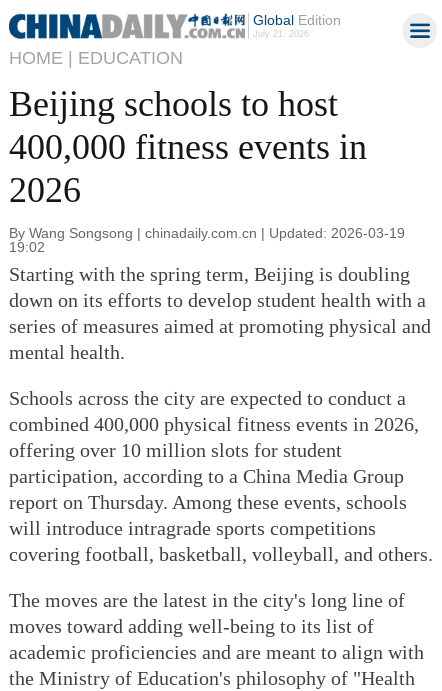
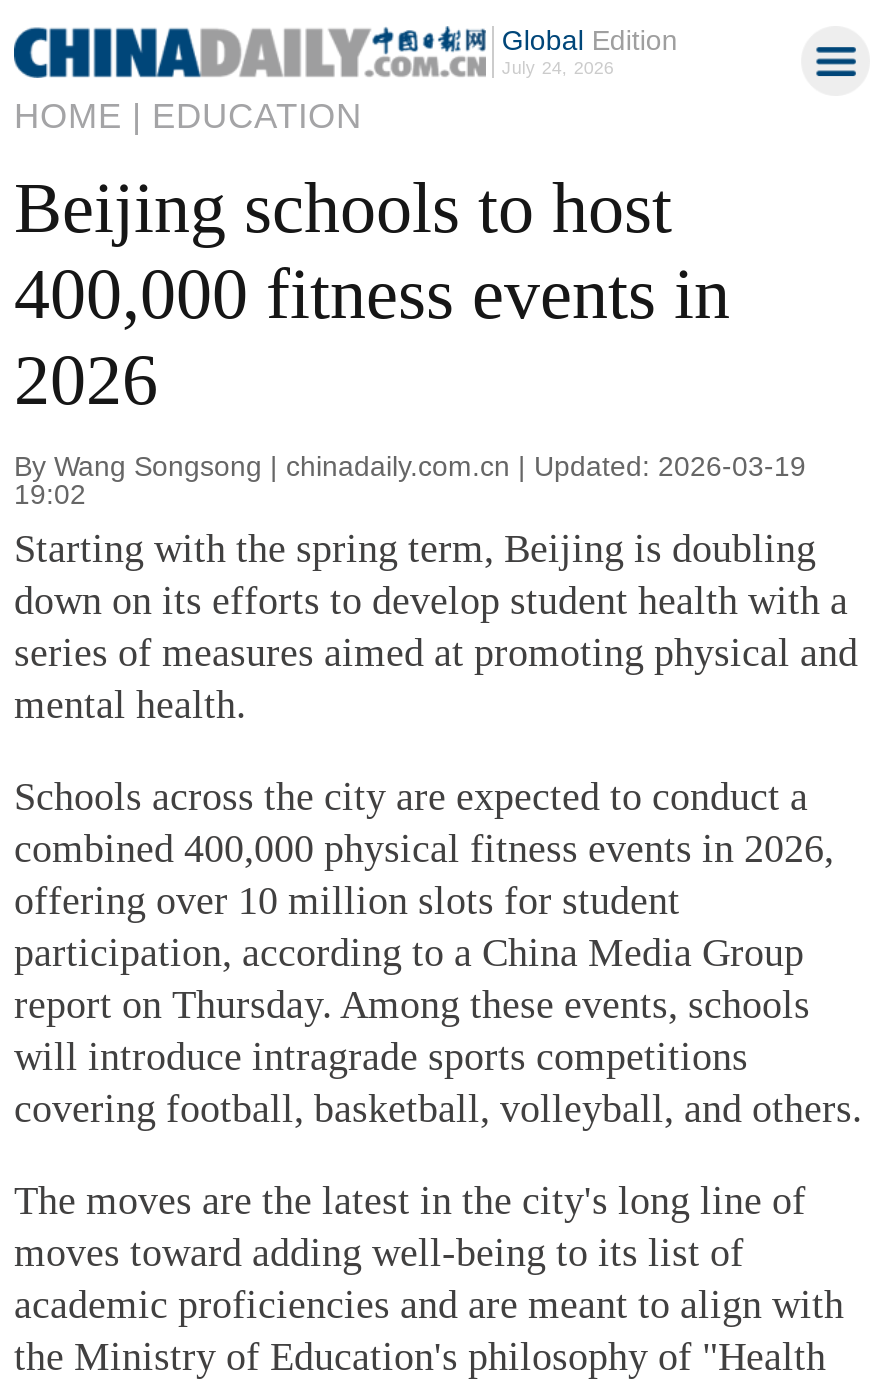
- July 21, 2026
+ July 24, 2026
